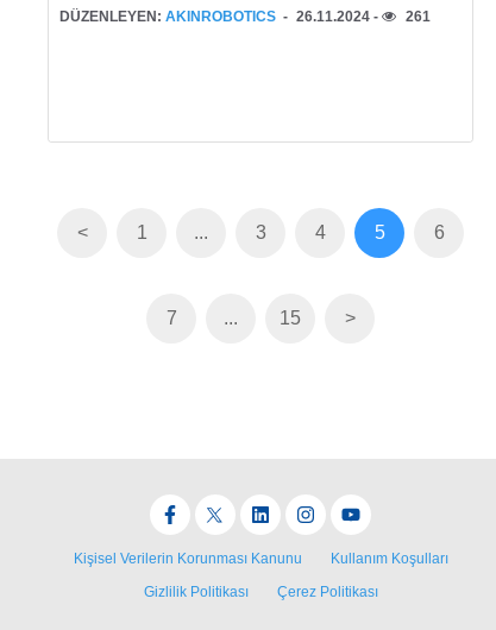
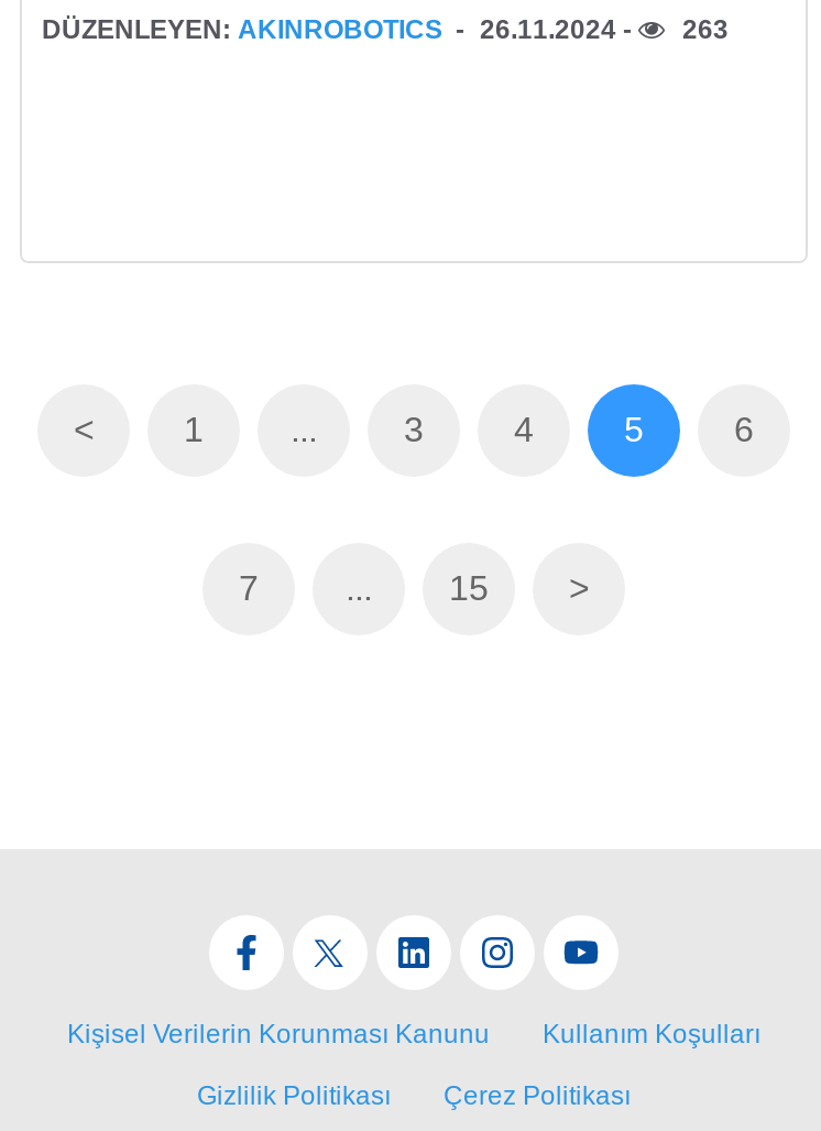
- DÜZENLEYEN: AKINROBOTICS 26.11.2024 - 261
+ DÜZENLEYEN: AKINROBOTICS 26.11.2024 - 263
